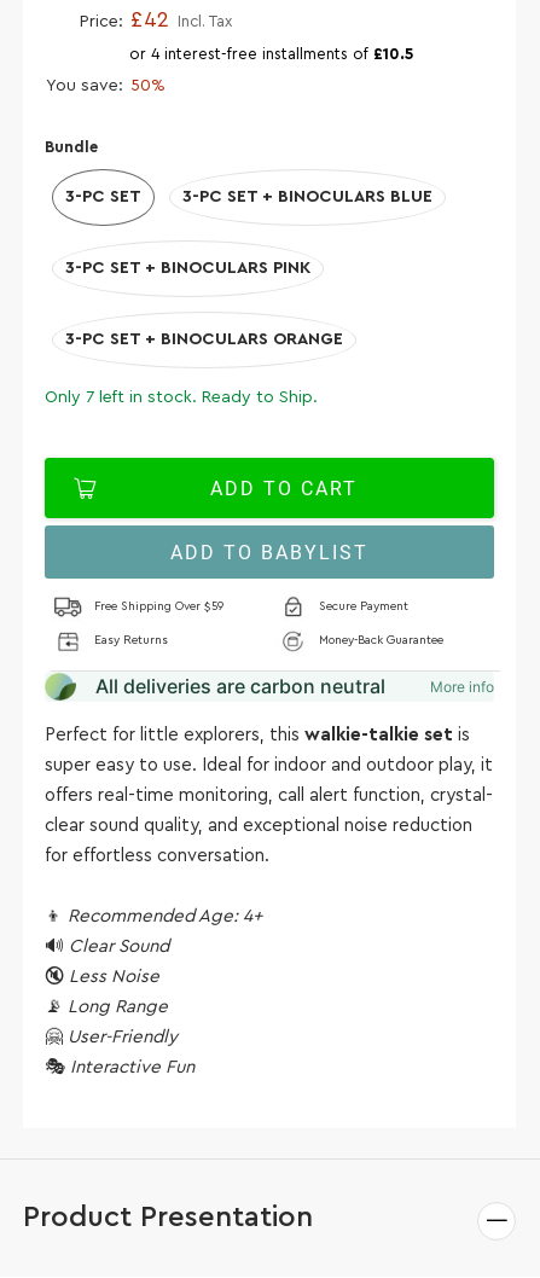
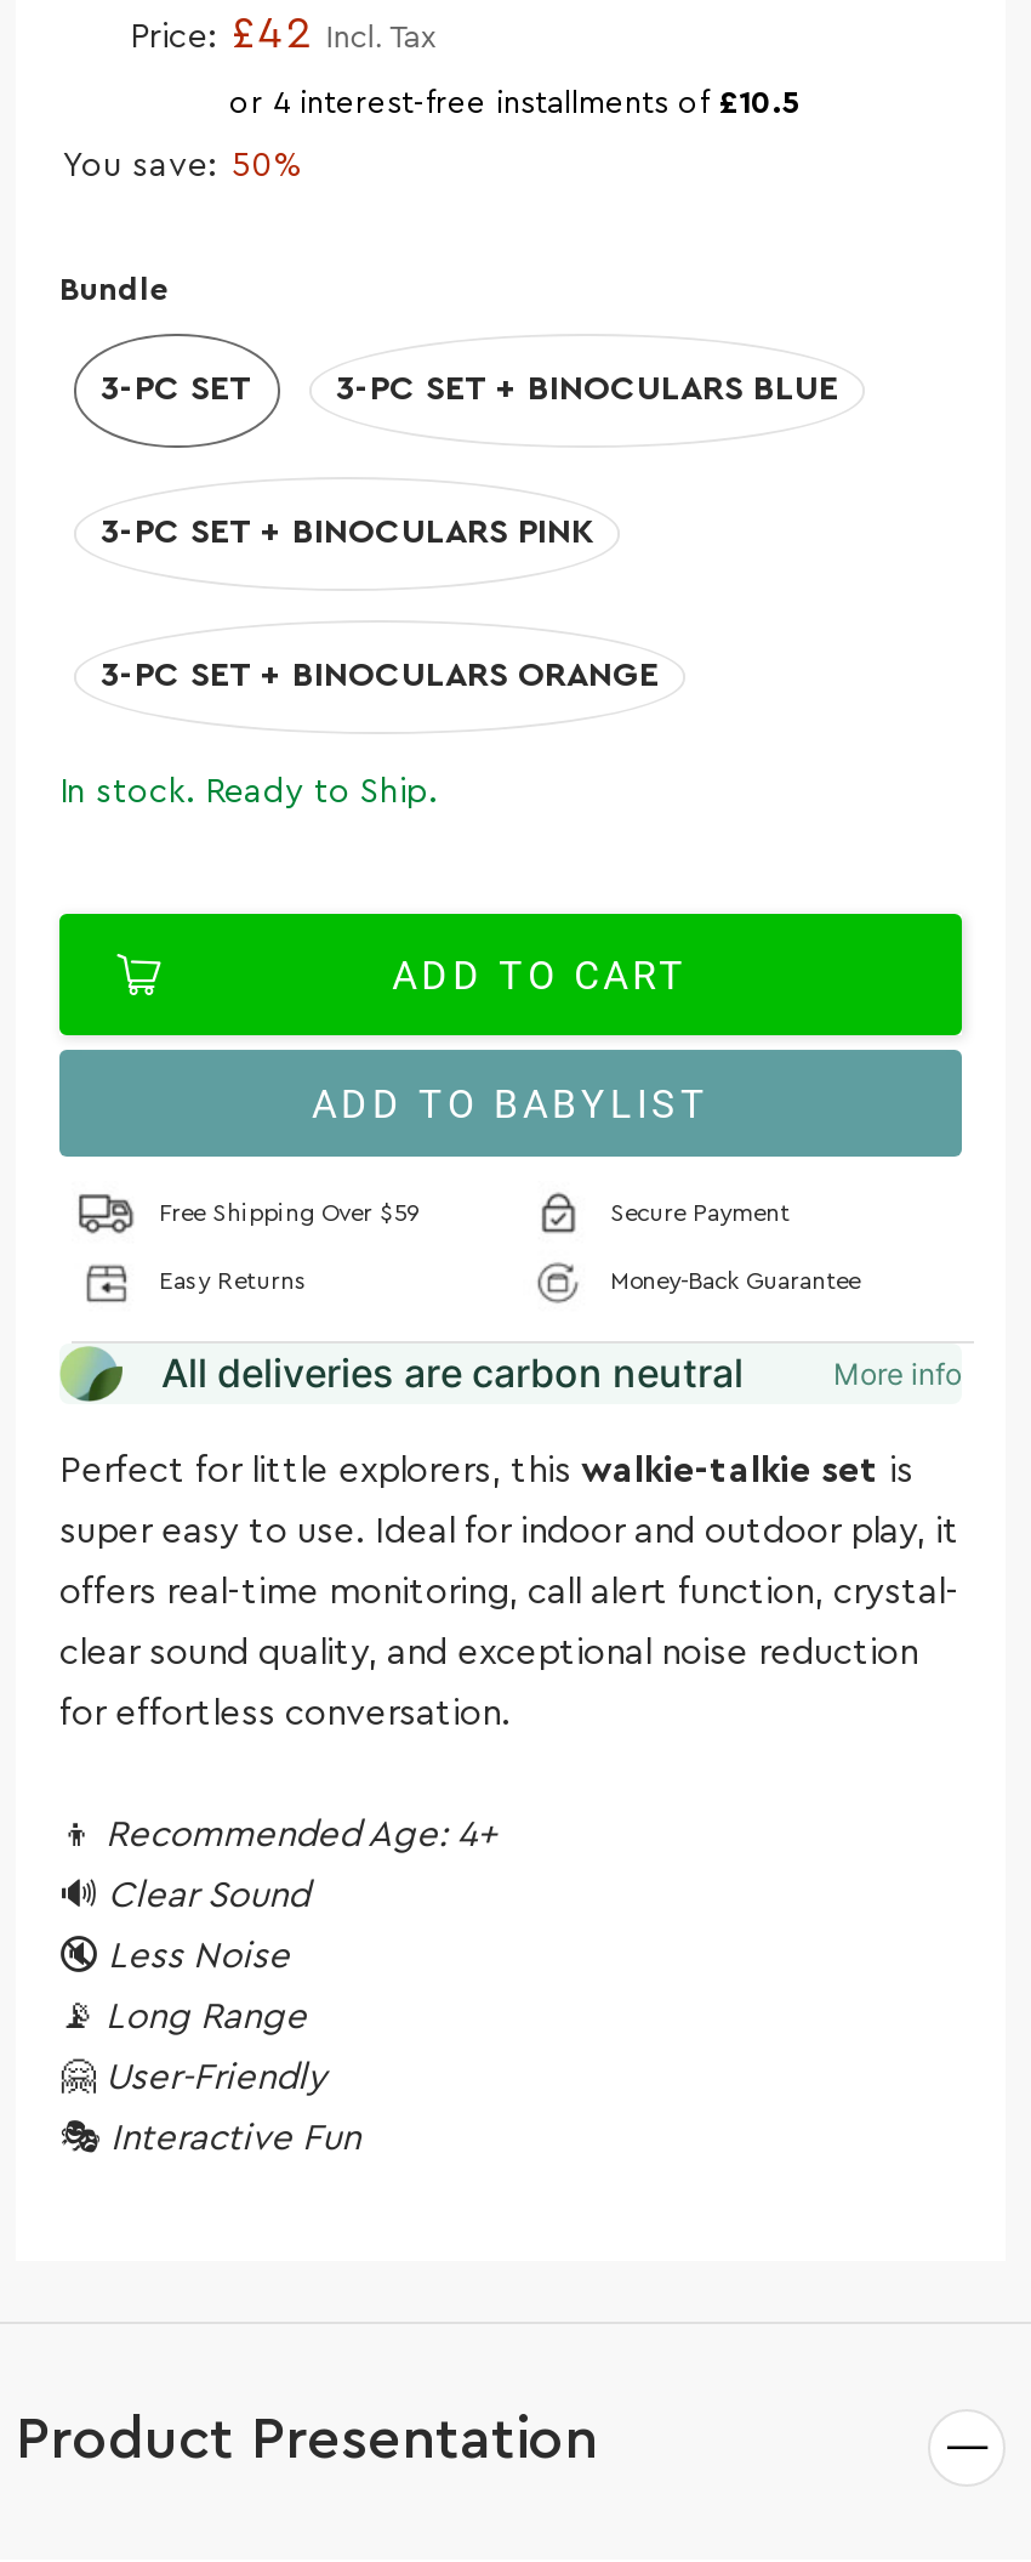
- Only 7 left in stock. Ready to Ship.
+ In stock. Ready to Ship.
